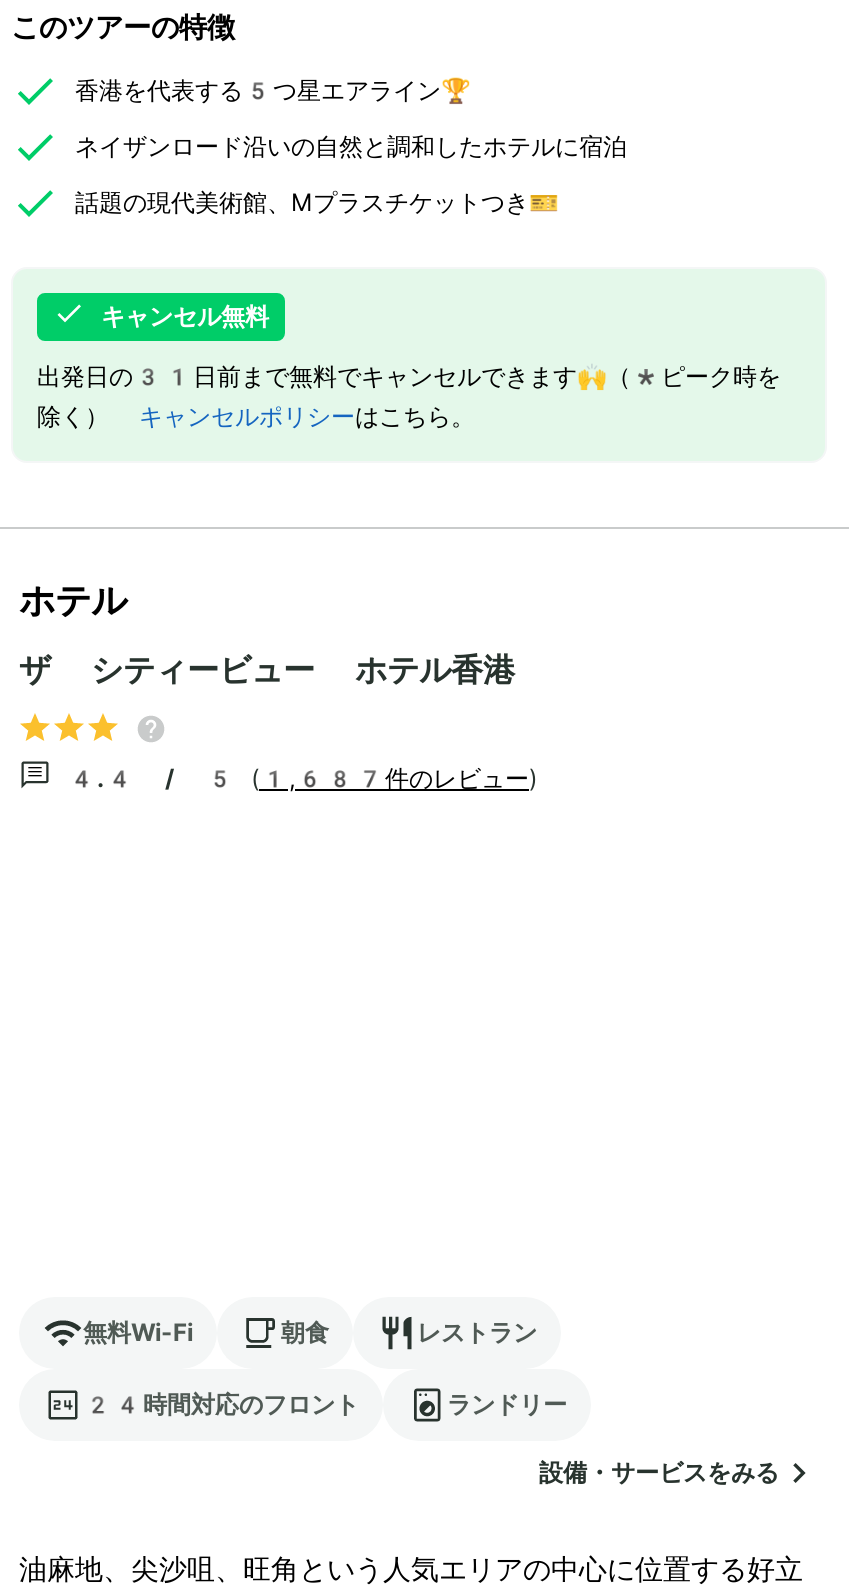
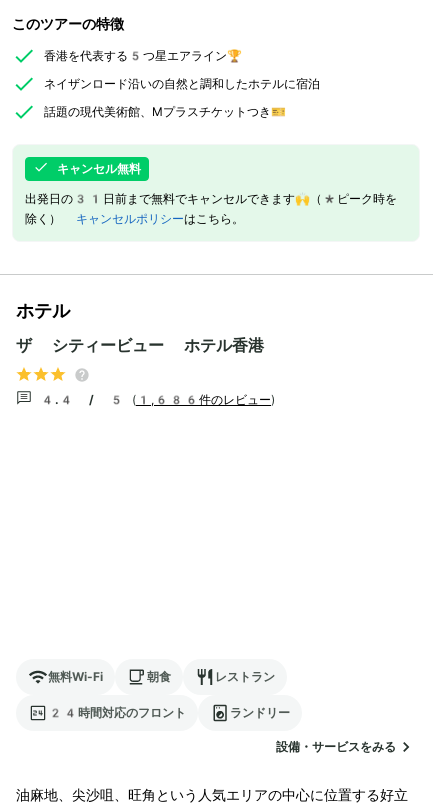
- 4.4 / 5 (1,687件のレビュー)
+ 4.4 / 5 (1,686件のレビュー)
